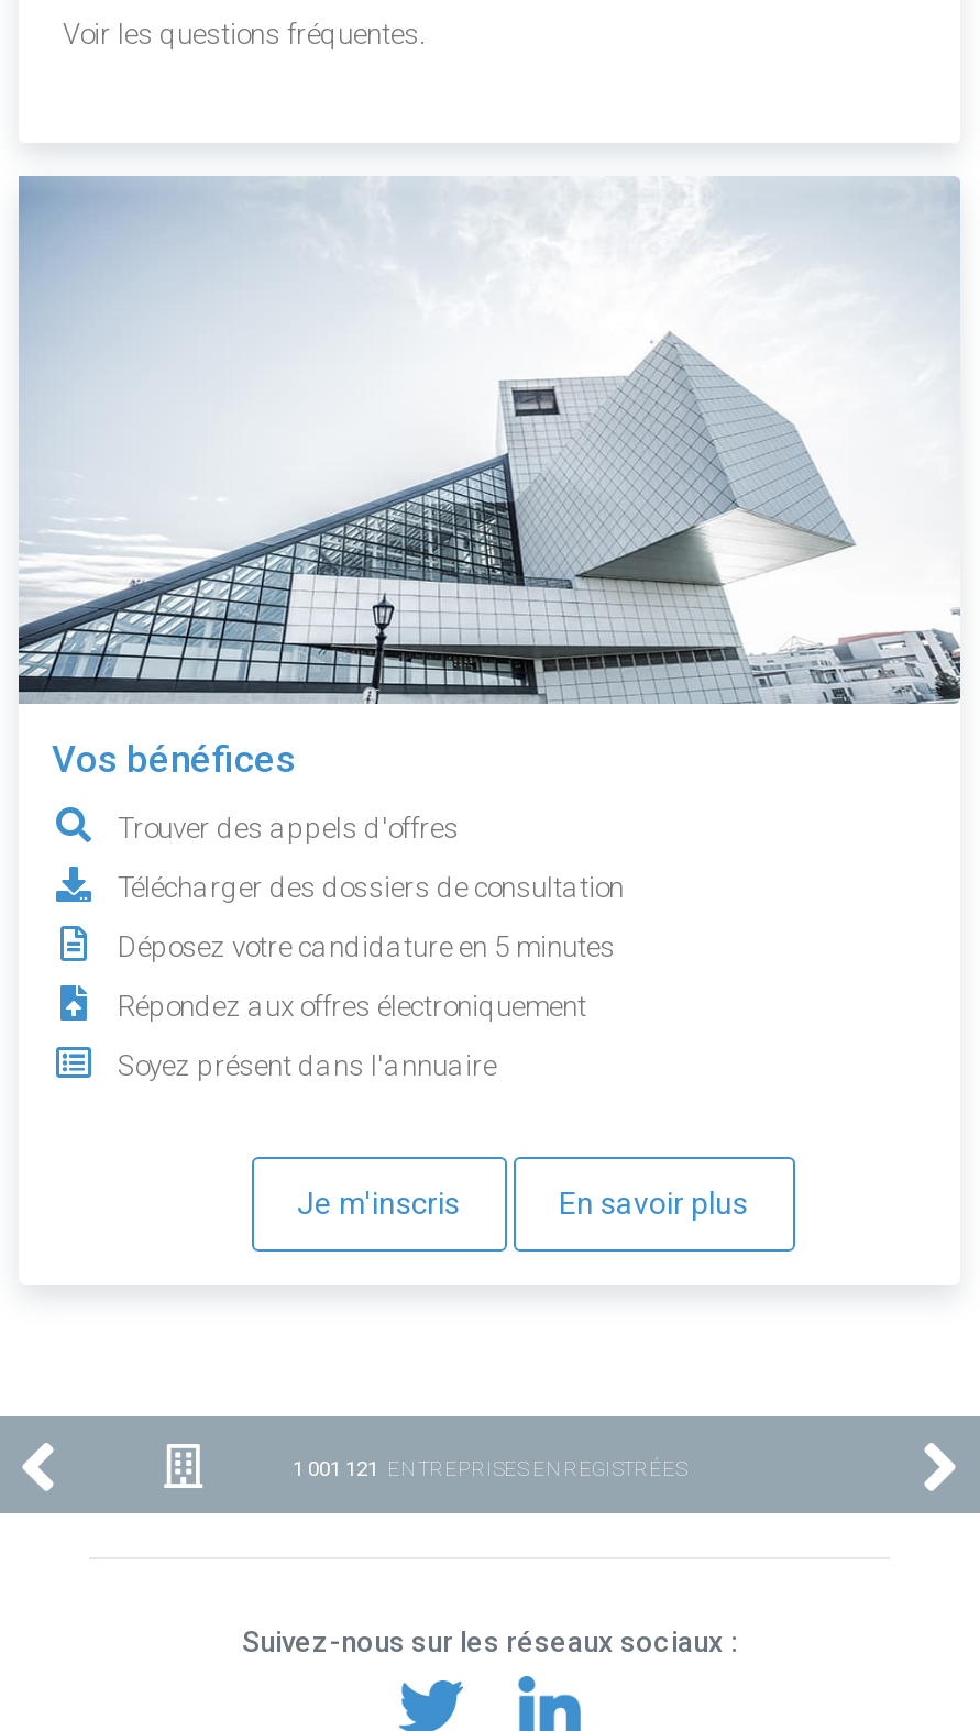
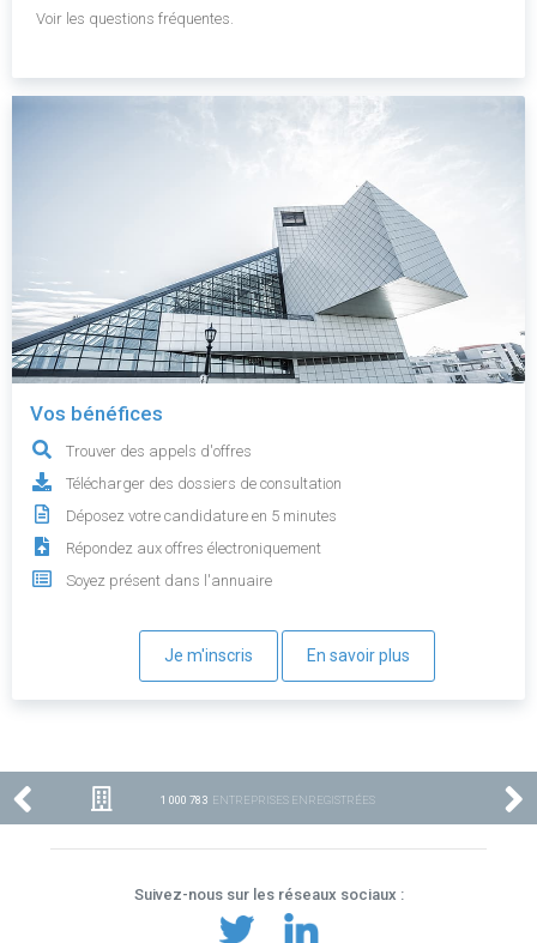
- 1 001 121 ENTREPRISES ENREGISTRÉES
+ 1 000 783 ENTREPRISES ENREGISTRÉES
